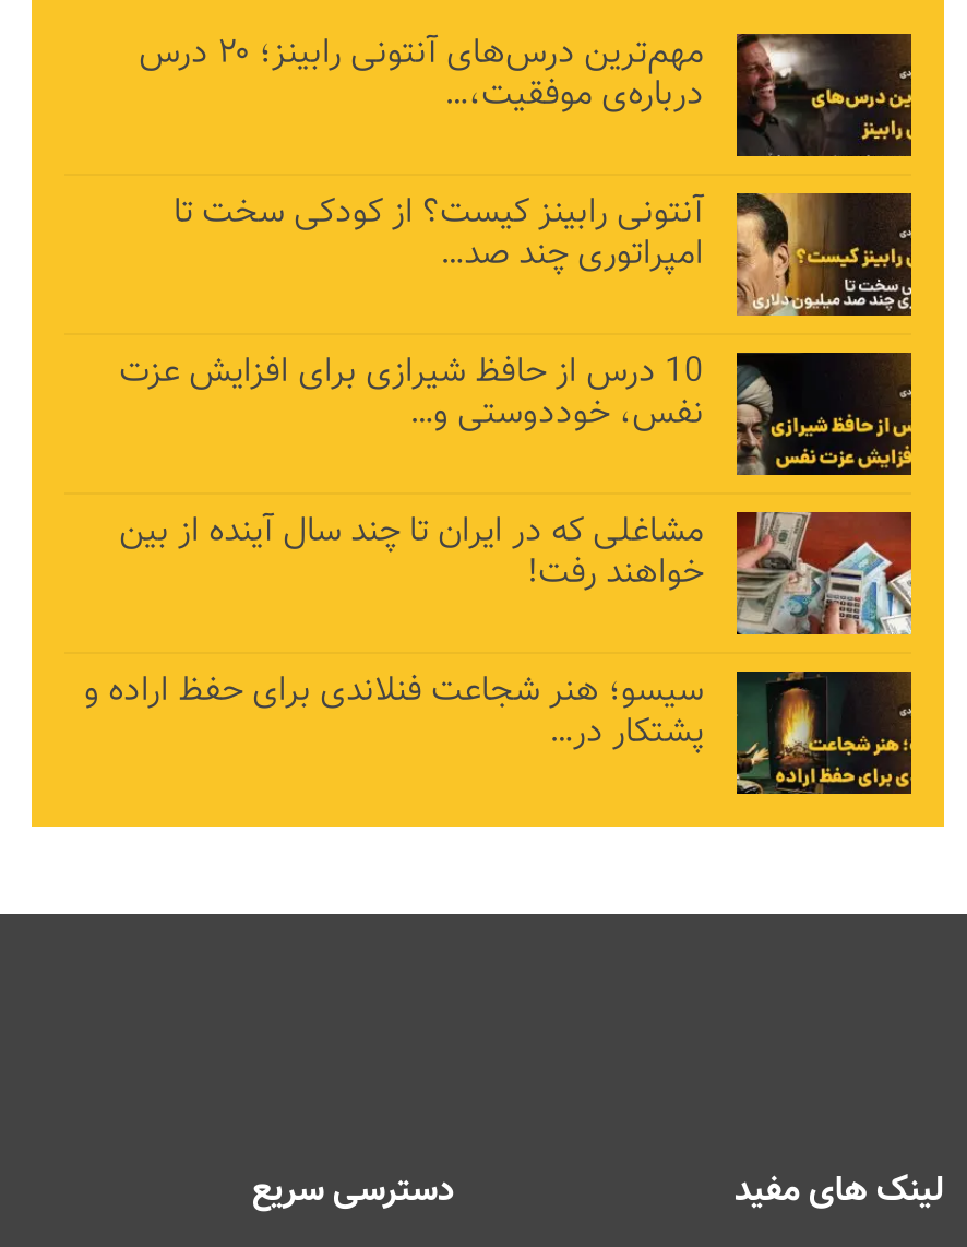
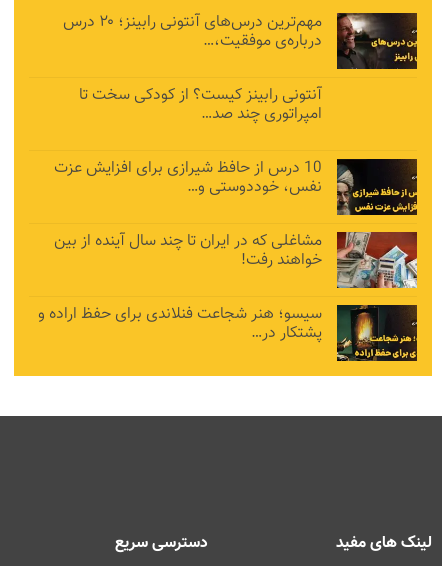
- [image]
